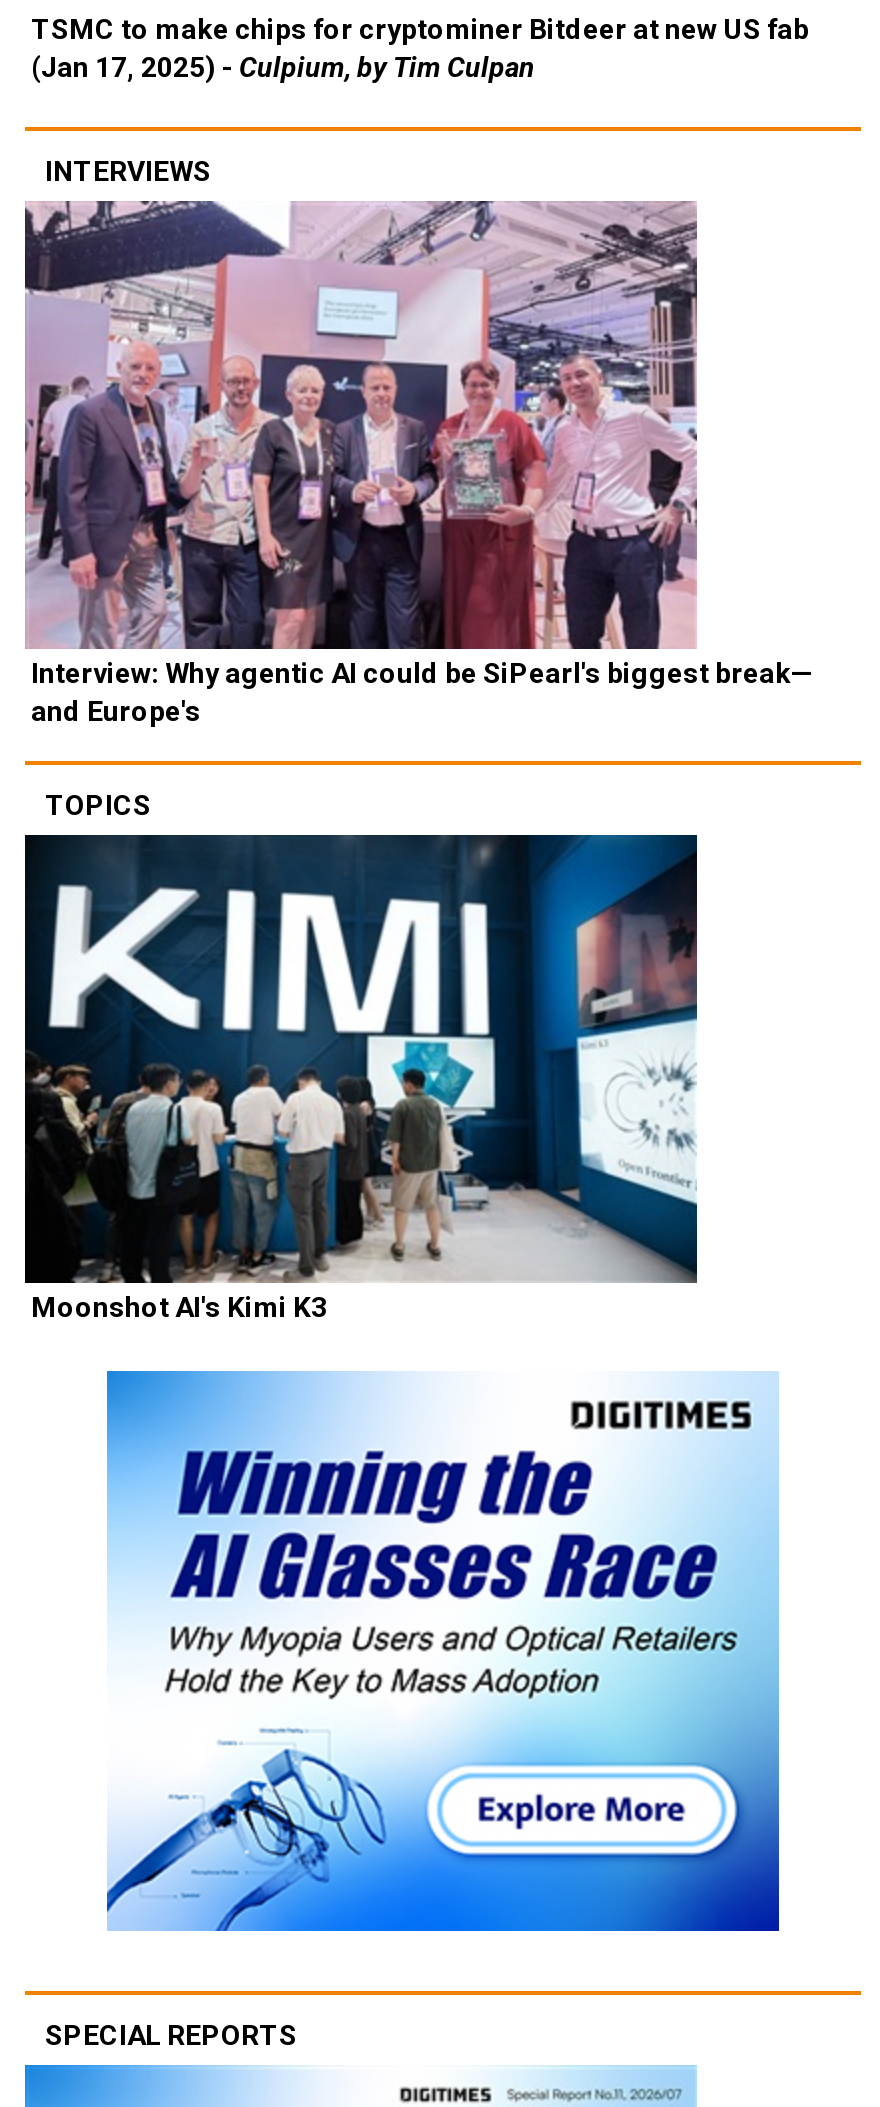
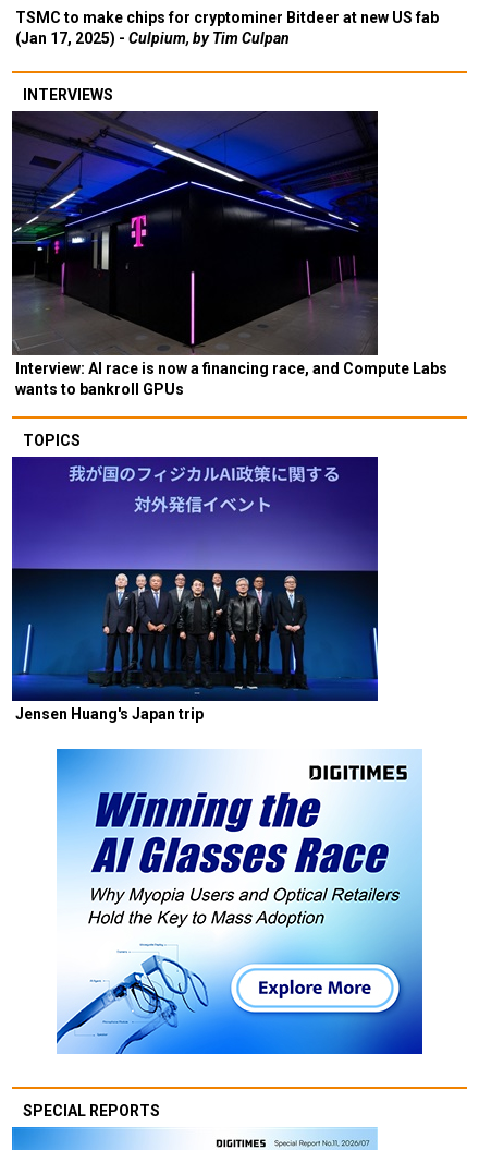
- [image]
- Interview: Why agentic AI could be SiPearl's biggest break—
- and Europe's
+ [image]
+ Interview: AI race is now a financing race, and Compute Labs
+ wants to bankroll GPUs

- [image]
- Moonshot AI's Kimi K3
+ [image]
+ Jensen Huang's Japan trip
